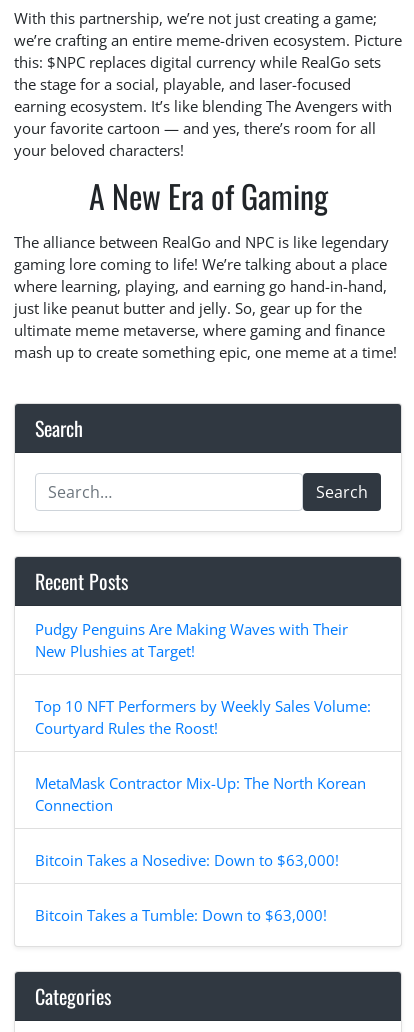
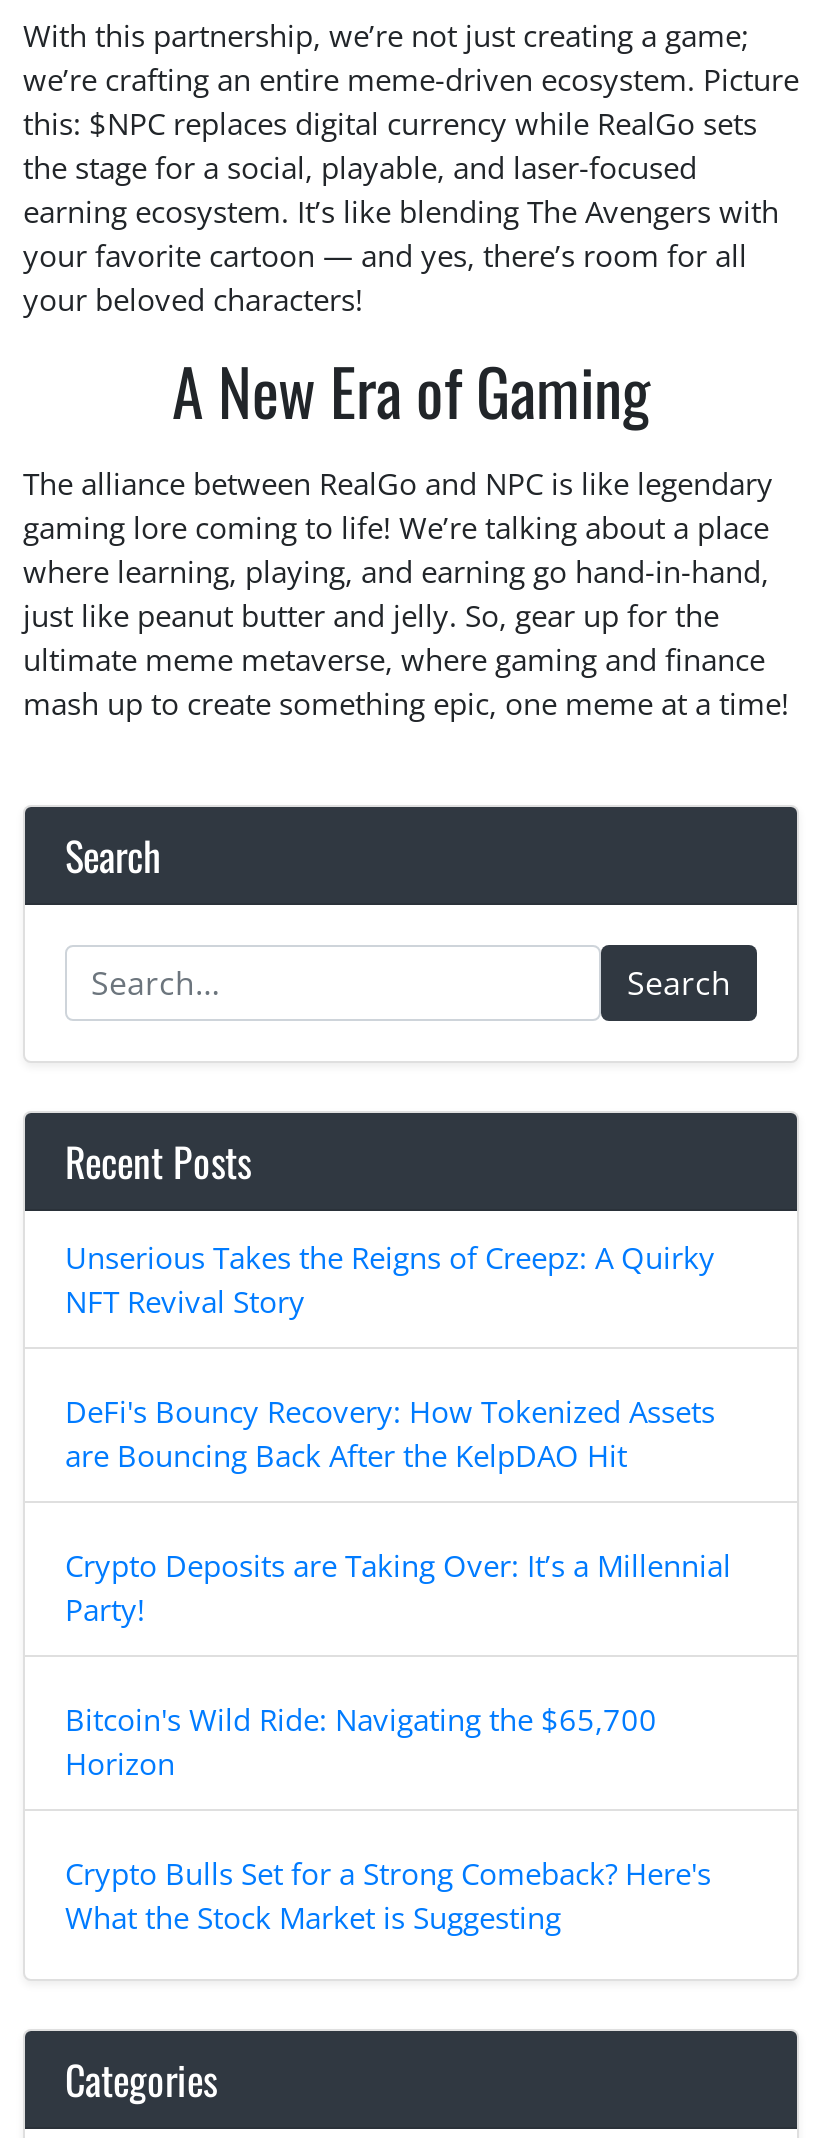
- Pudgy Penguins Are Making Waves with Their
- New Plushies at Target!
+ Unserious Takes the Reigns of Creepz: A Quirky
+ NFT Revival Story

- Top 10 NFT Performers by Weekly Sales Volume:
- Courtyard Rules the Roost!
+ DeFi's Bouncy Recovery: How Tokenized Assets
+ are Bouncing Back After the KelpDAO Hit

- MetaMask Contractor Mix-Up: The North Korean
- Connection
+ Crypto Deposits are Taking Over: It’s a Millennial
+ Party!

- Bitcoin Takes a Nosedive: Down to $63,000!
+ Bitcoin's Wild Ride: Navigating the $65,700
+ Horizon

- Bitcoin Takes a Tumble: Down to $63,000!
+ Crypto Bulls Set for a Strong Comeback? Here's
+ What the Stock Market is Suggesting
